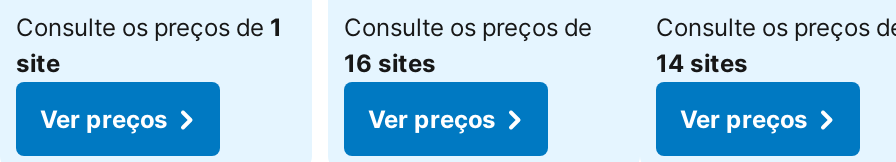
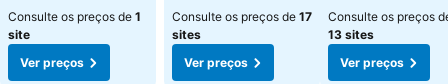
- Consulte os preços de
- 16 sites
+ Consulte os preços de 17
+ sites

- 14 sites
+ 13 sites
